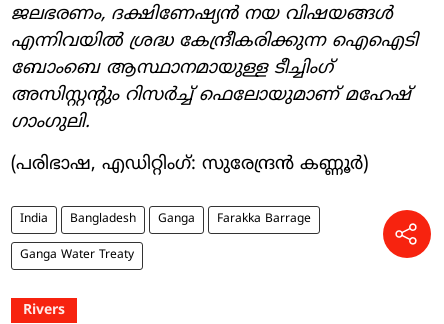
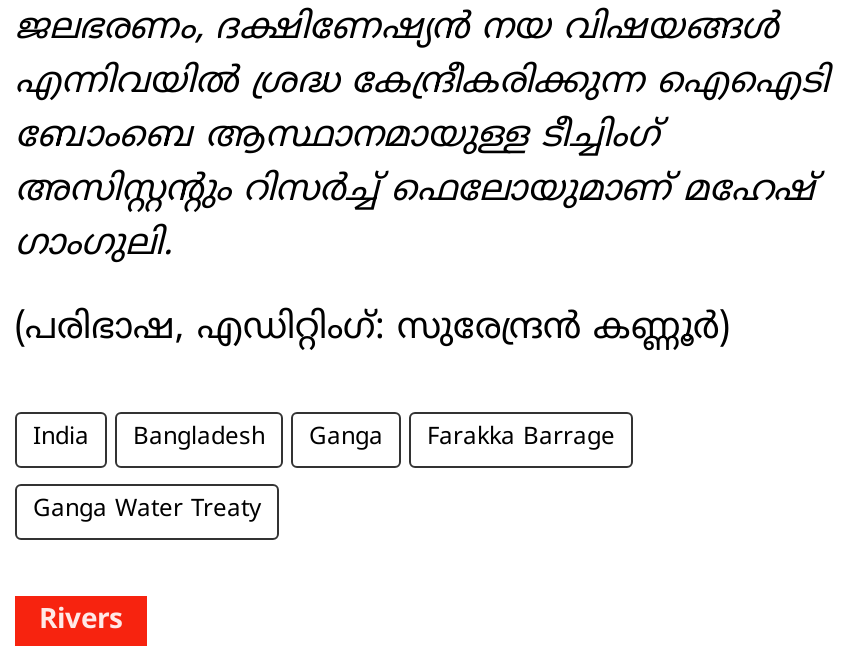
- [image]
